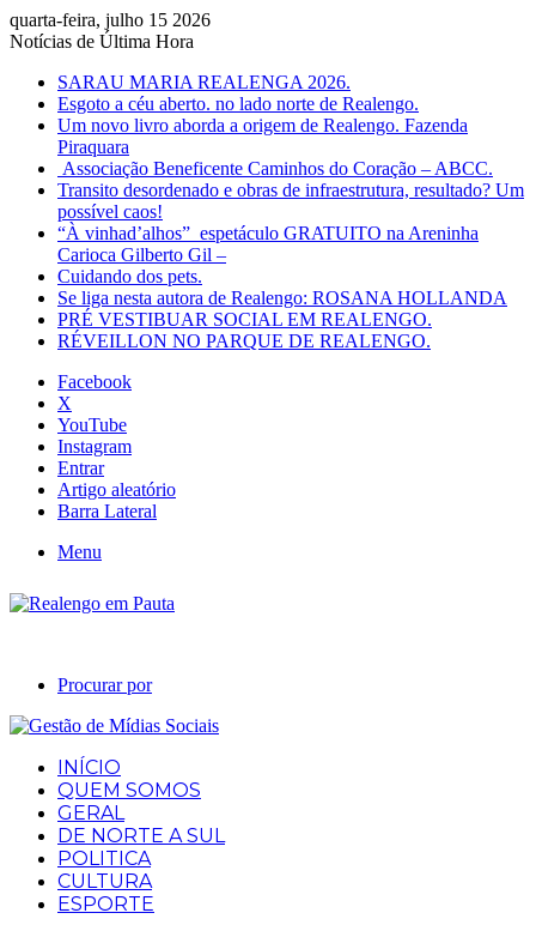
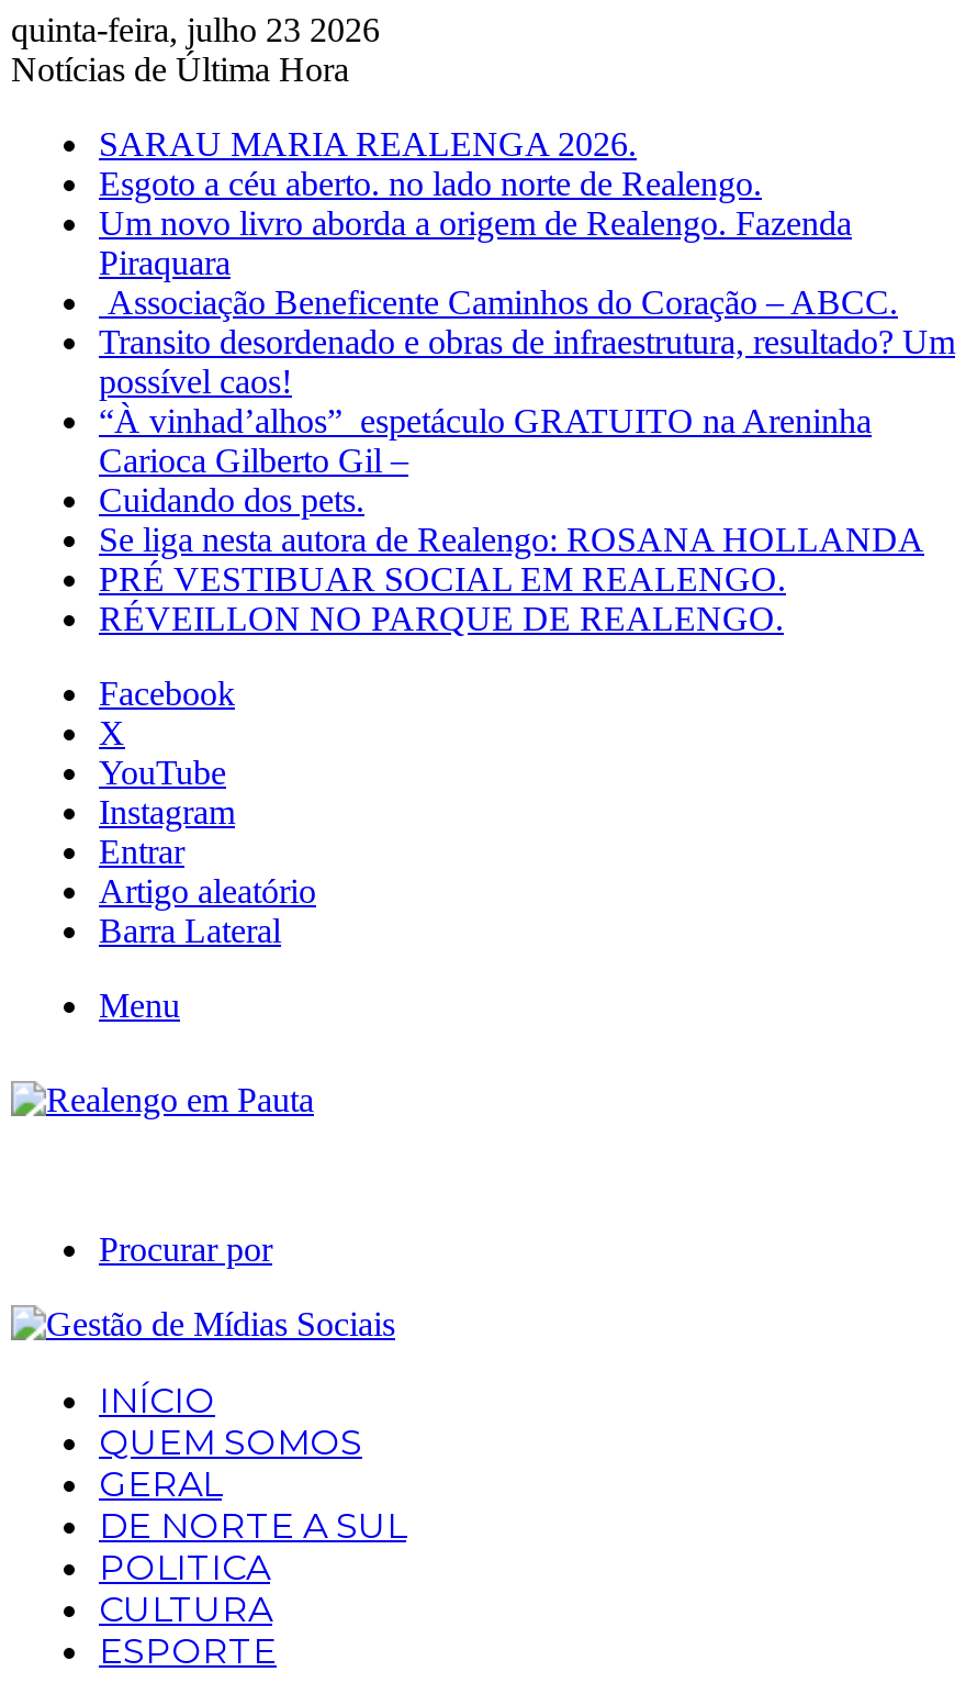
- quarta-feira, julho 15 2026
+ quinta-feira, julho 23 2026
